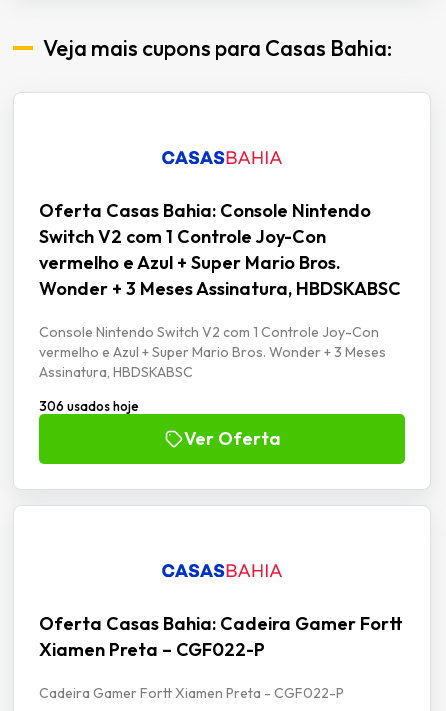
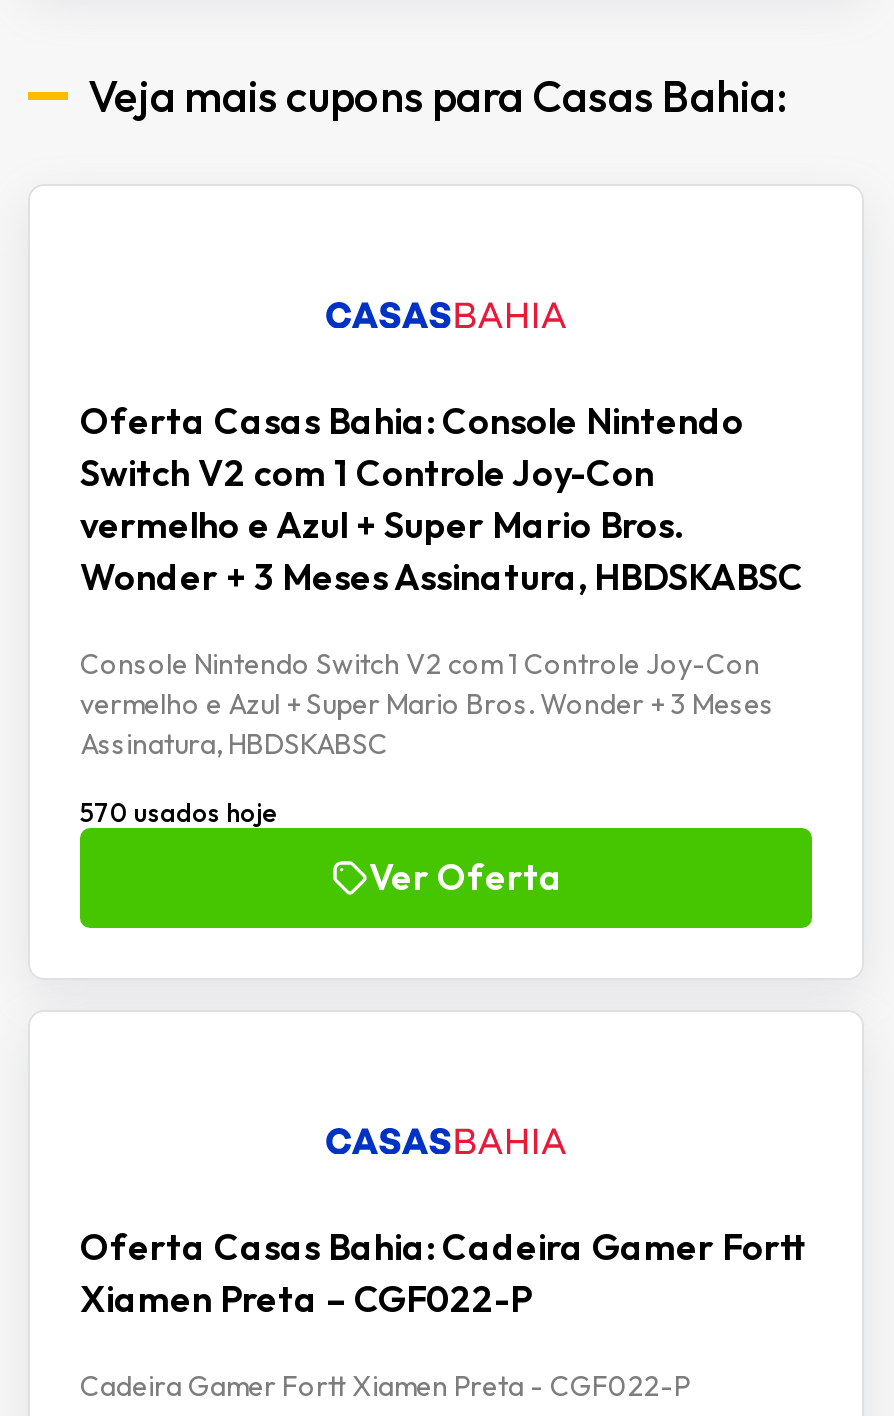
- 306 usados hoje
+ 570 usados hoje
